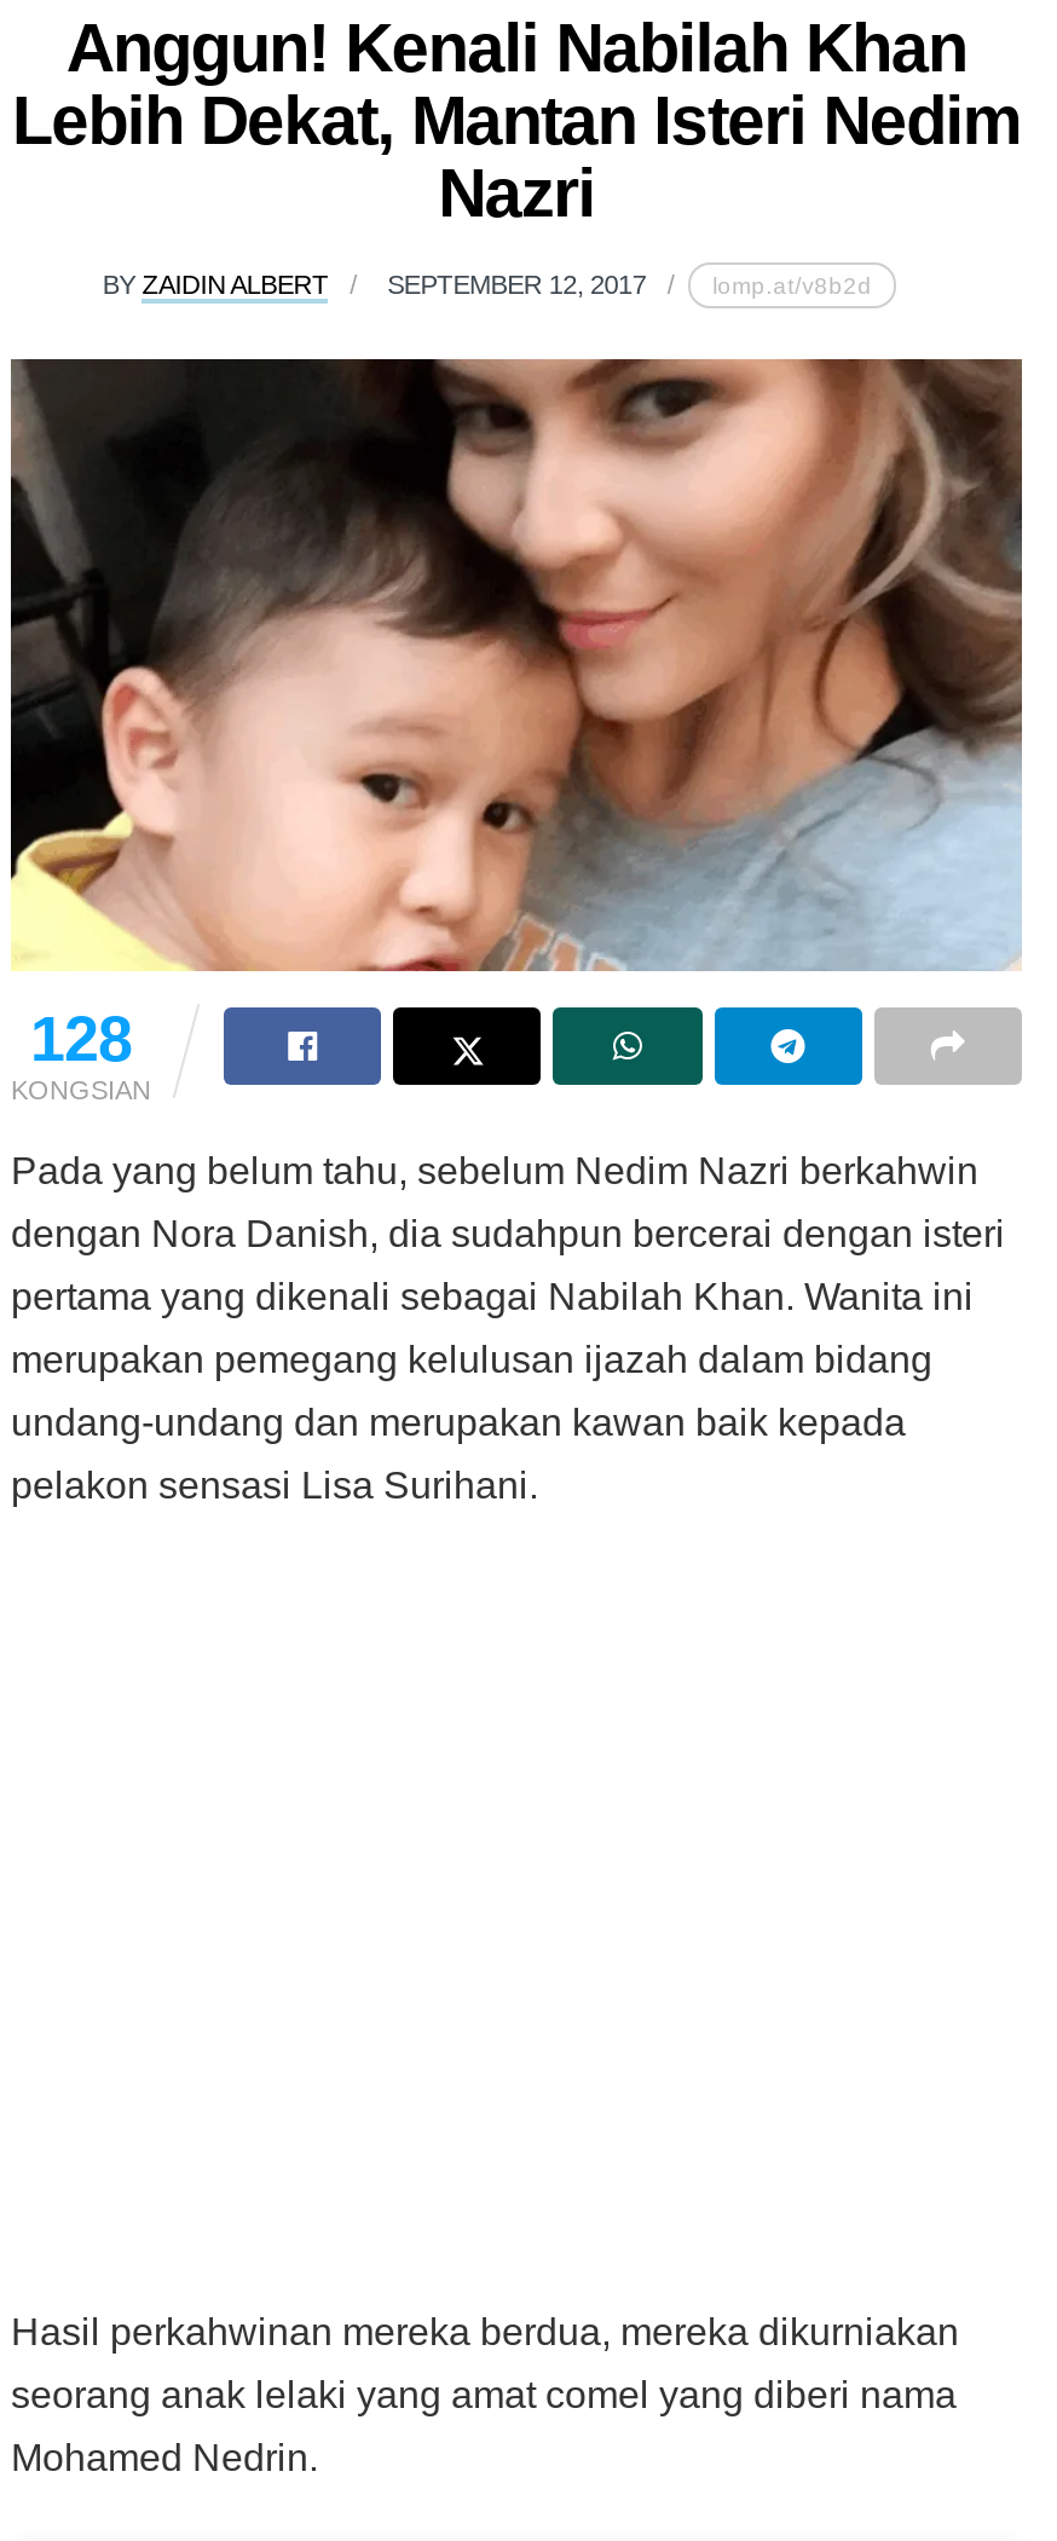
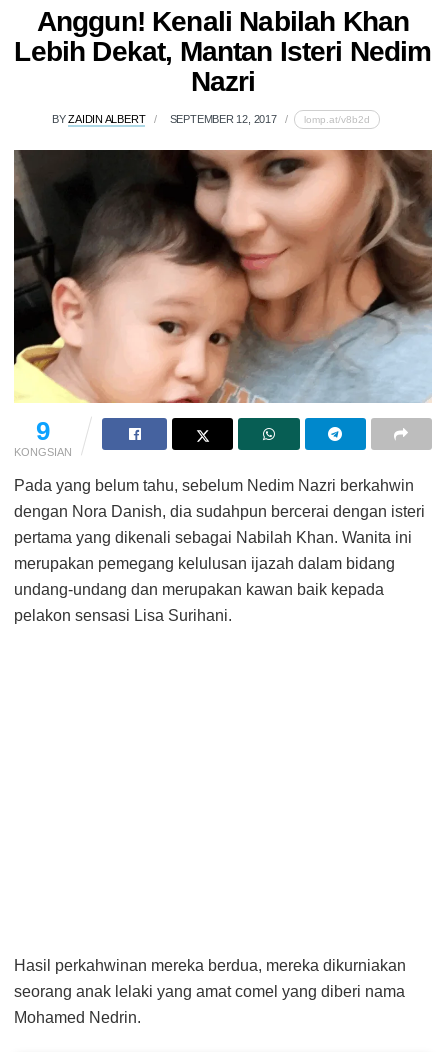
- 128
+ 9
